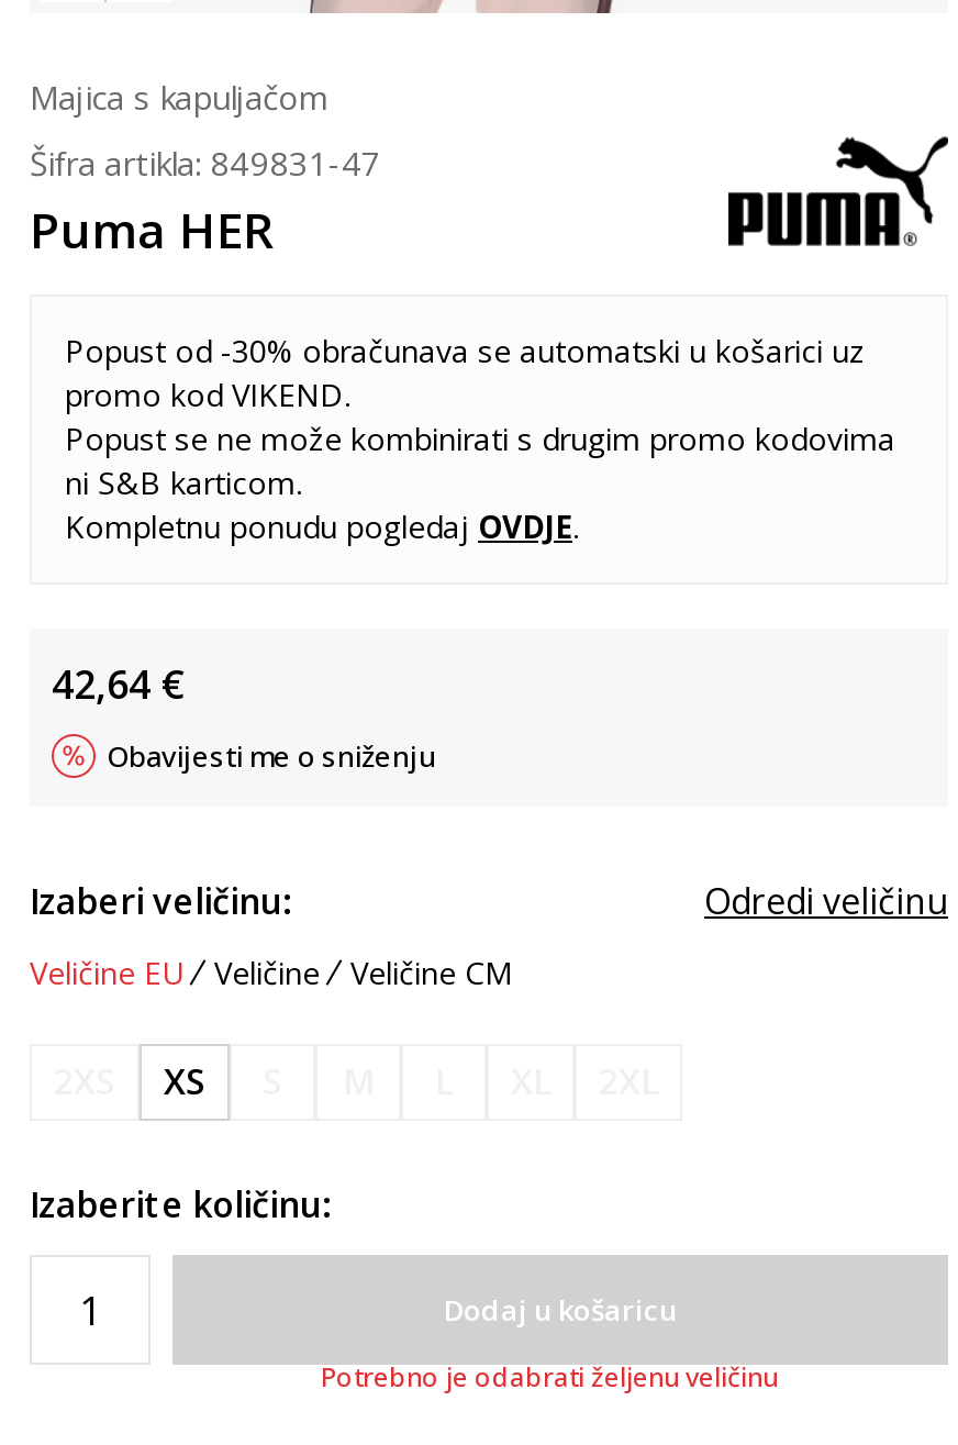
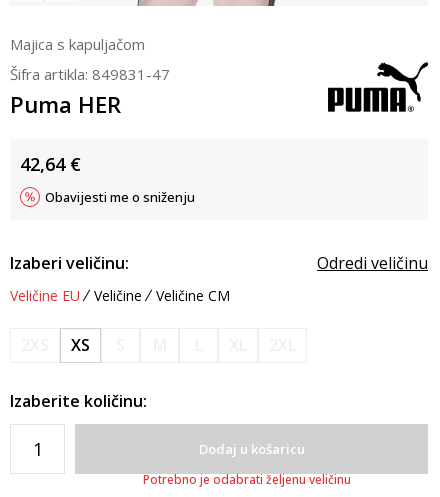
- Popust od -30% obračunava se automatski u košarici uz
- promo kod VIKEND.
- Popust se ne može kombinirati s drugim promo kodovima
- ni S&B karticom.
- Kompletnu ponudu pogledaj OVDJE.
